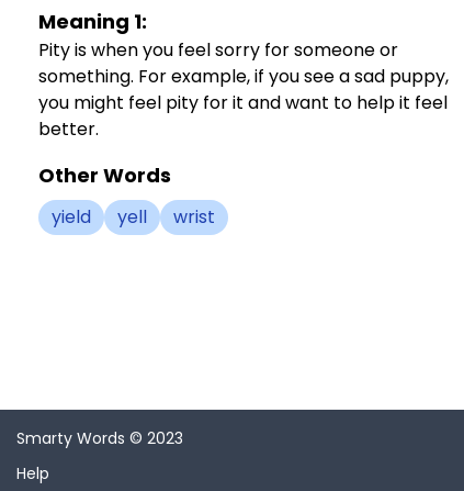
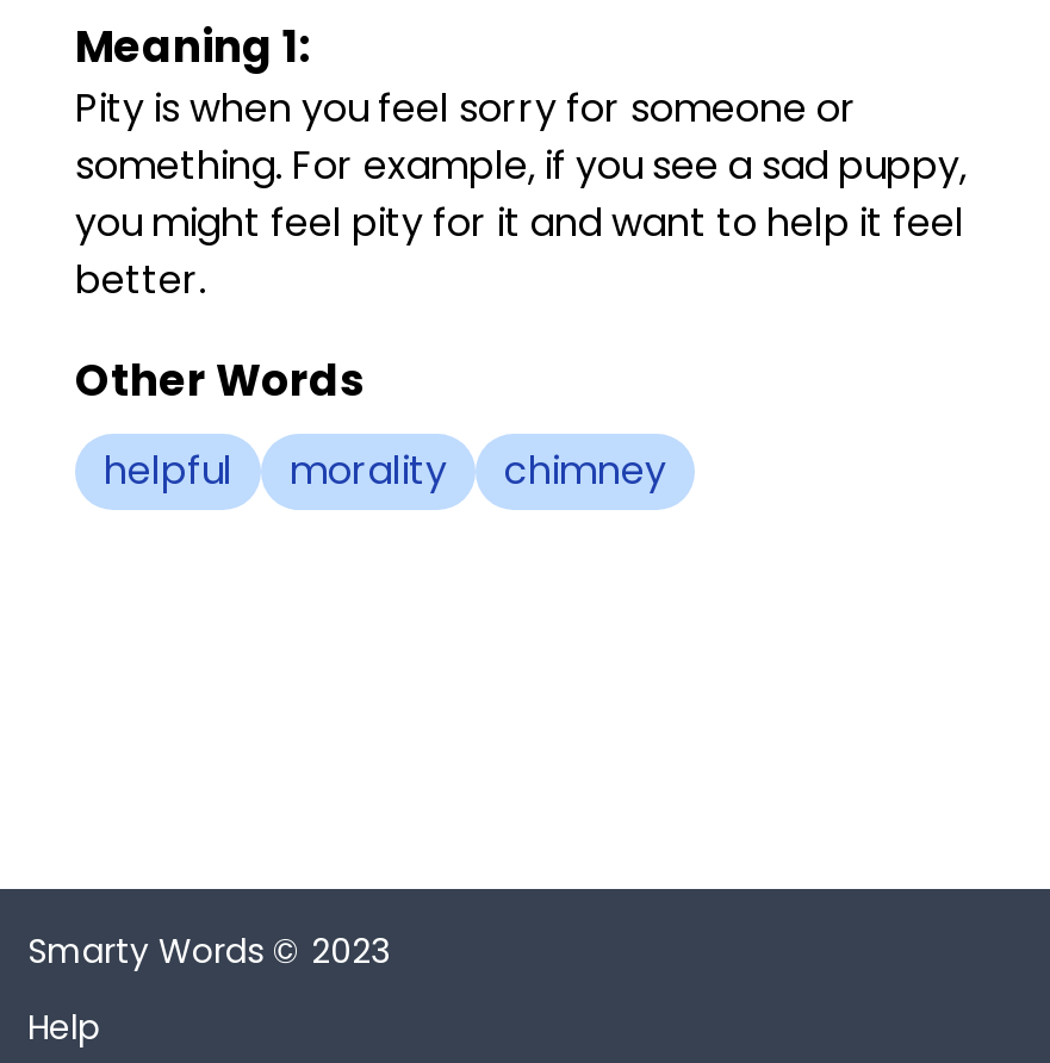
- yield
- yell
- wrist
+ helpful
+ morality
+ chimney
